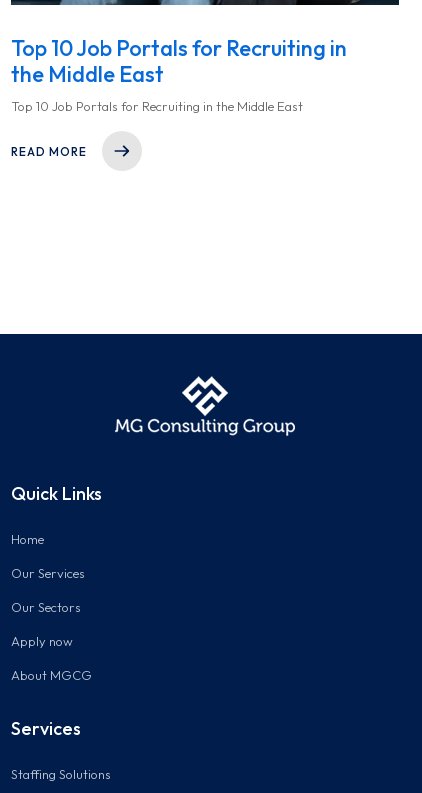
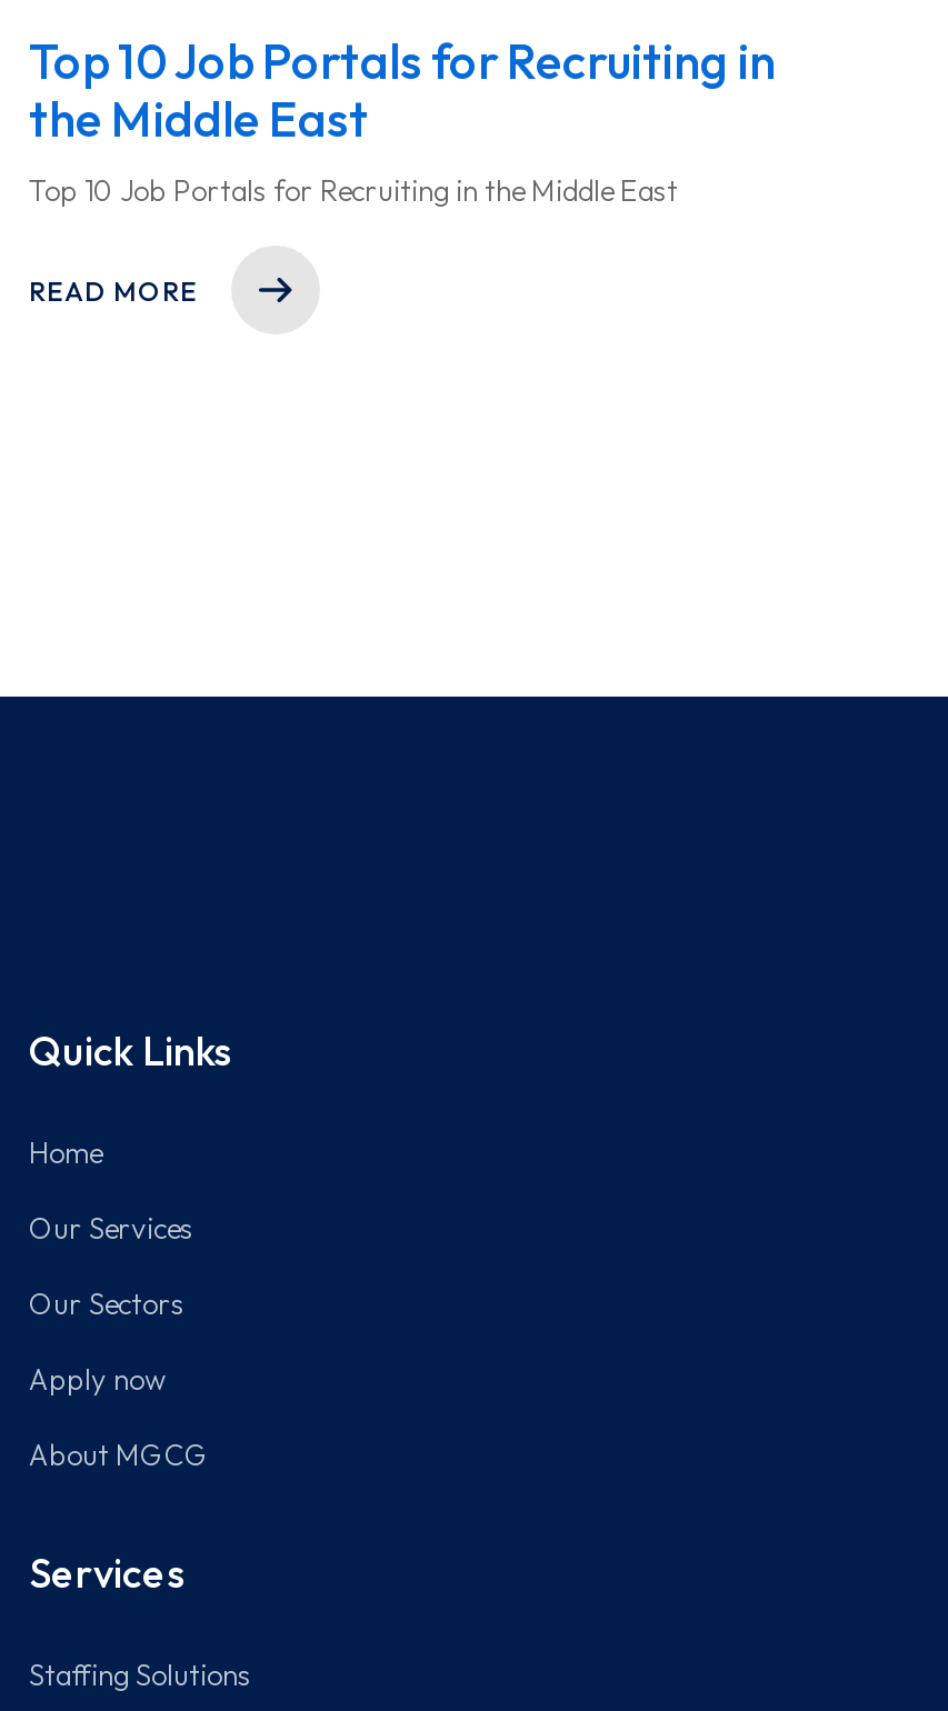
- [image]
